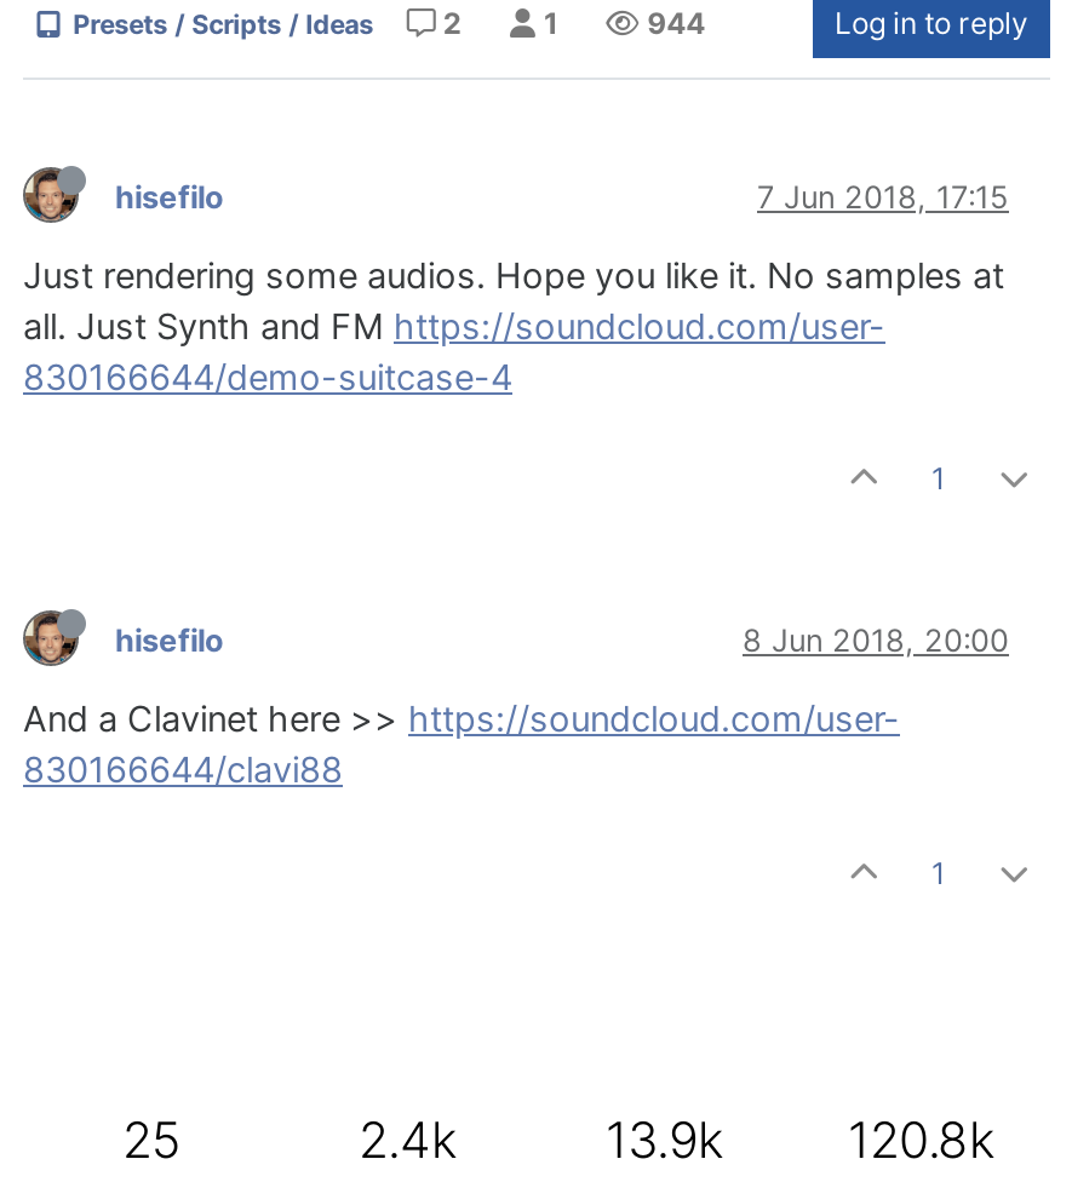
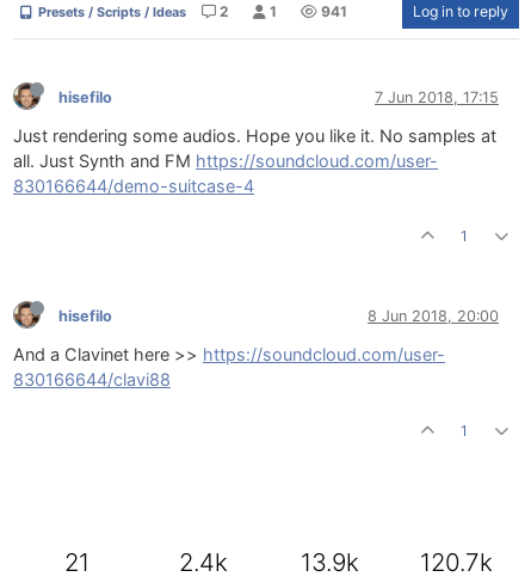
- 944
+ 941

- 25
+ 21

- 120.8k
+ 120.7k
